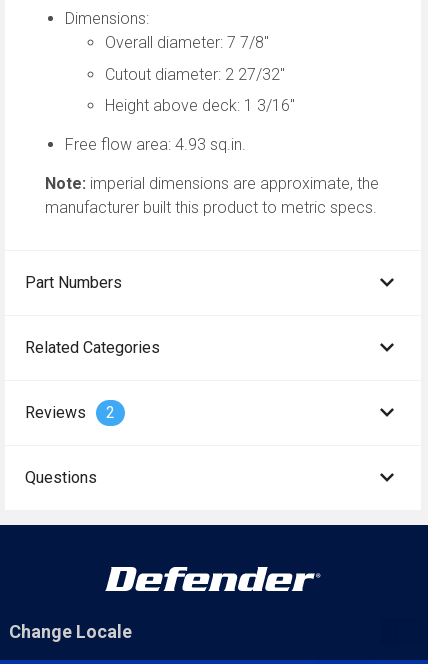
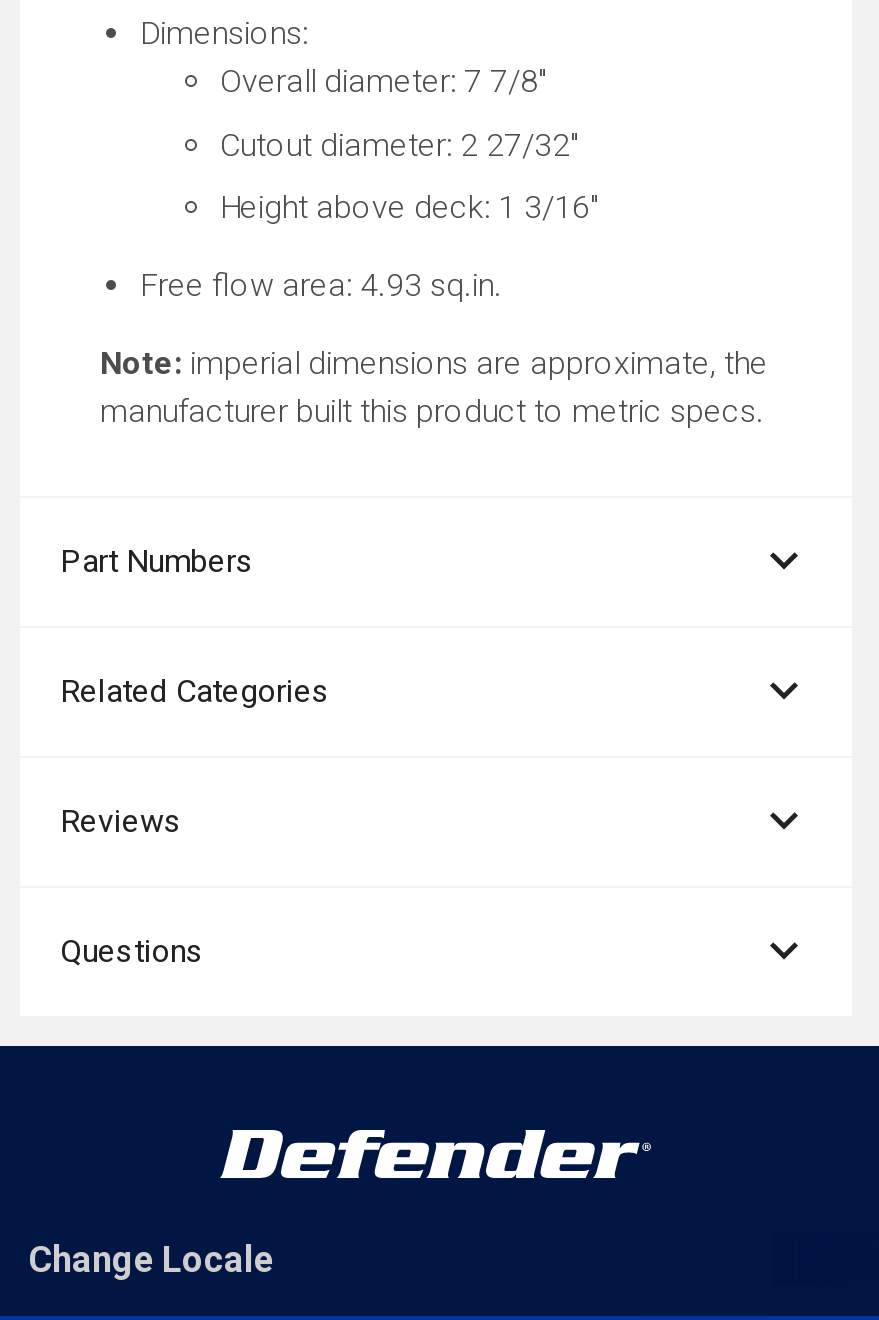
- 2
